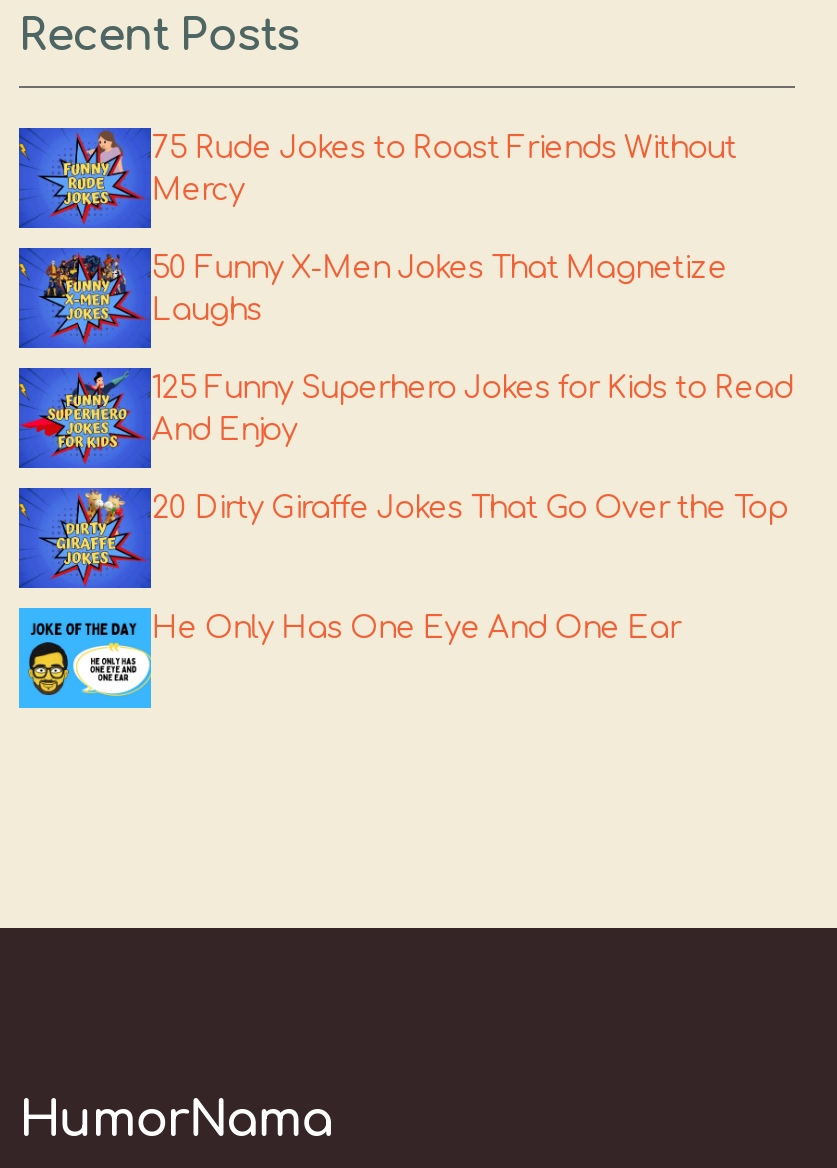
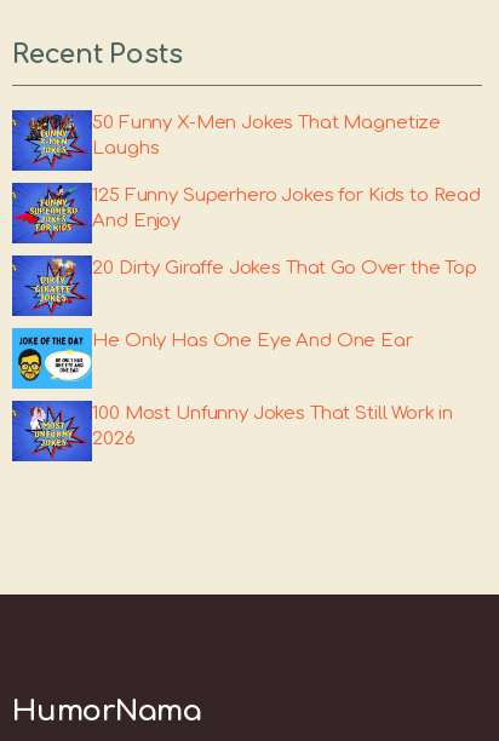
- [image]
- 75 Rude Jokes to Roast Friends Without
- Mercy

moved up: [image] | 50 Funny X-Men Jokes That Magnetize | Laughs | 125 Funny Superhero Jokes for Kids to Read | And Enjoy | 20 Dirty Giraffe Jokes That Go Over the Top | He Only Has One Eye And One Ear

moved up: [image]

+ [image]
+ 100 Most Unfunny Jokes That Still Work in
+ 2026
